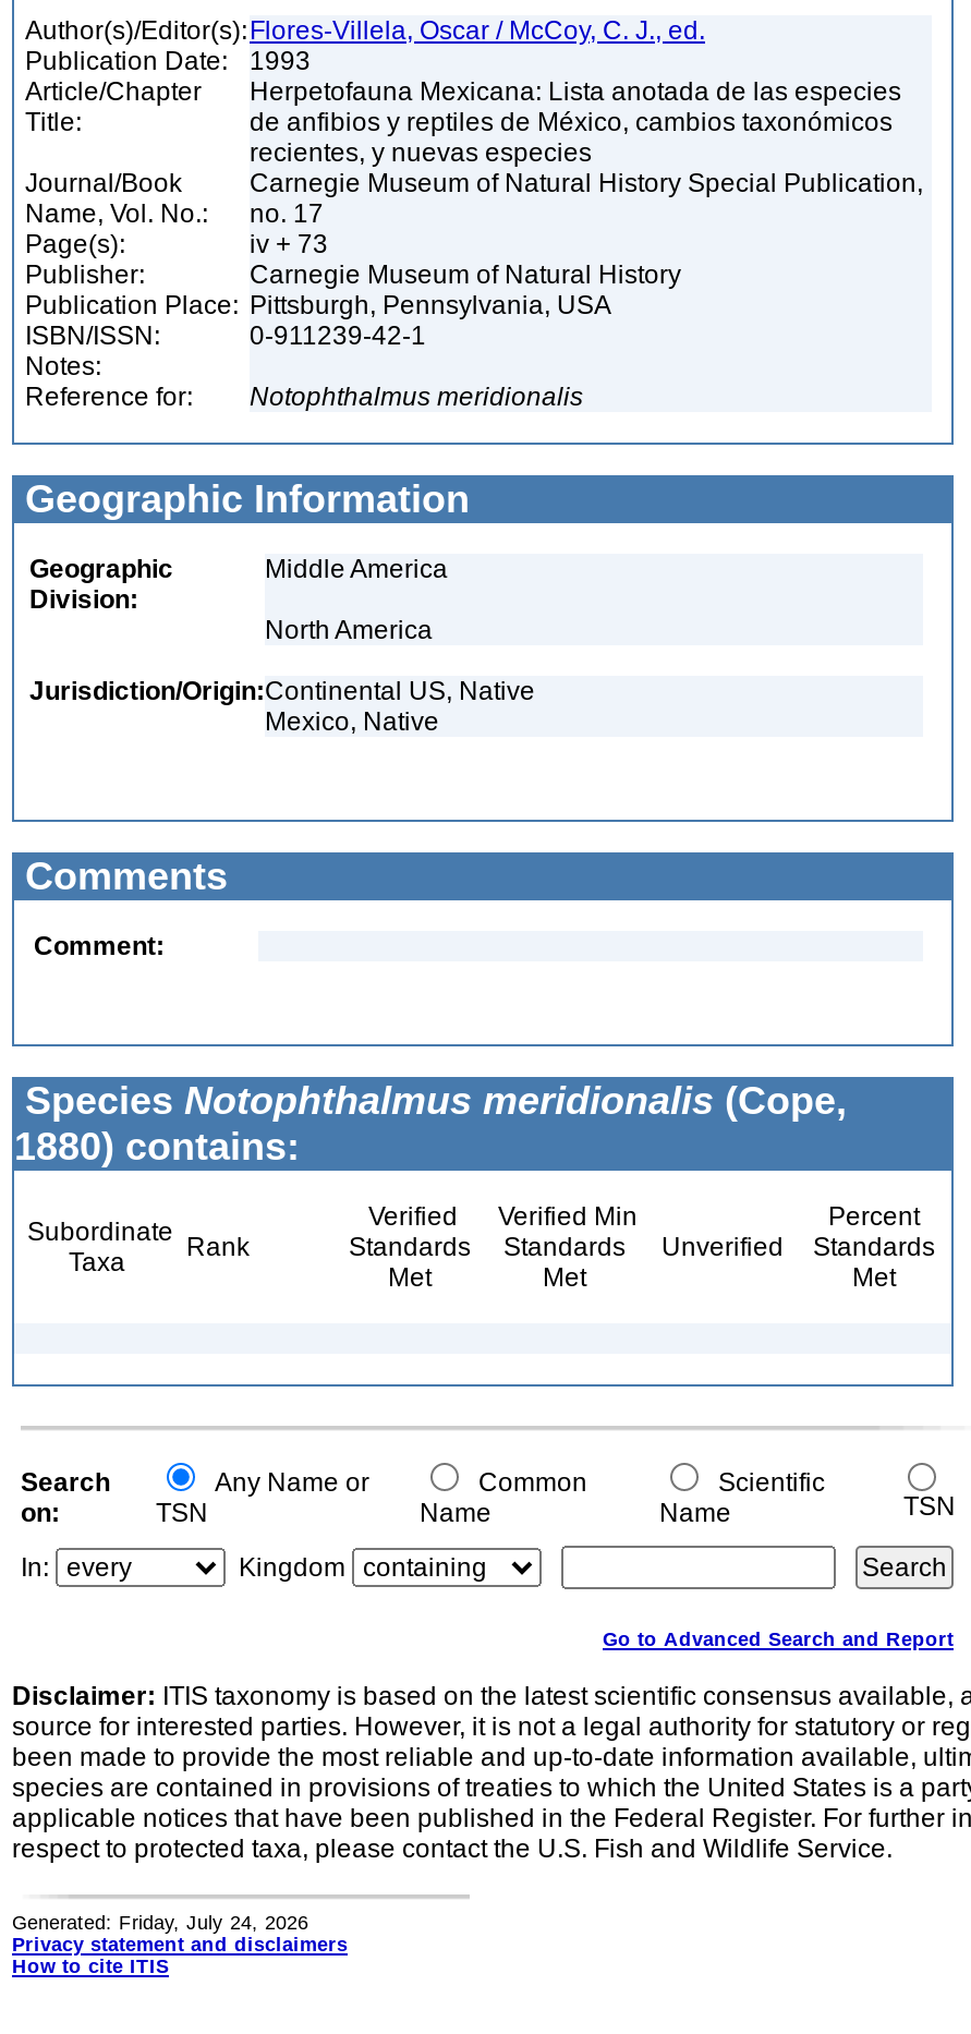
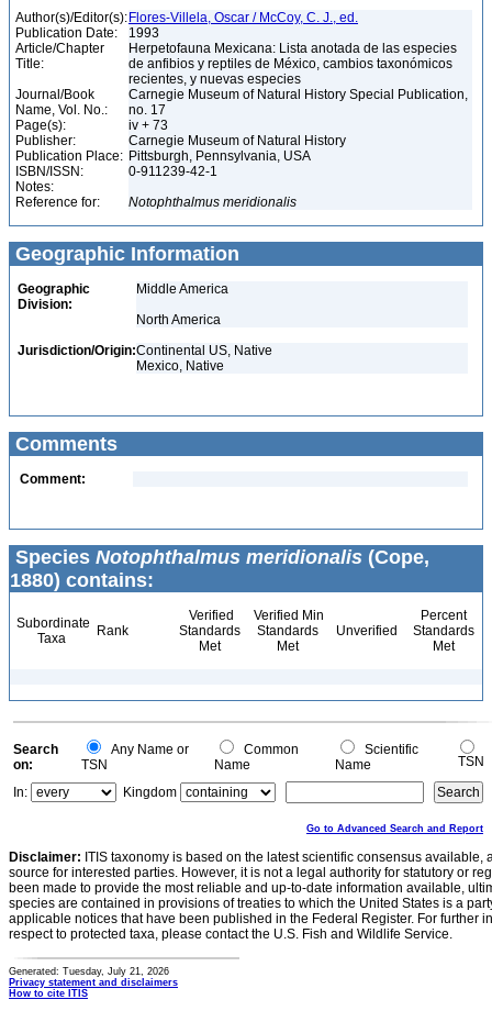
- Generated: Friday, July 24, 2026
+ Generated: Tuesday, July 21, 2026
